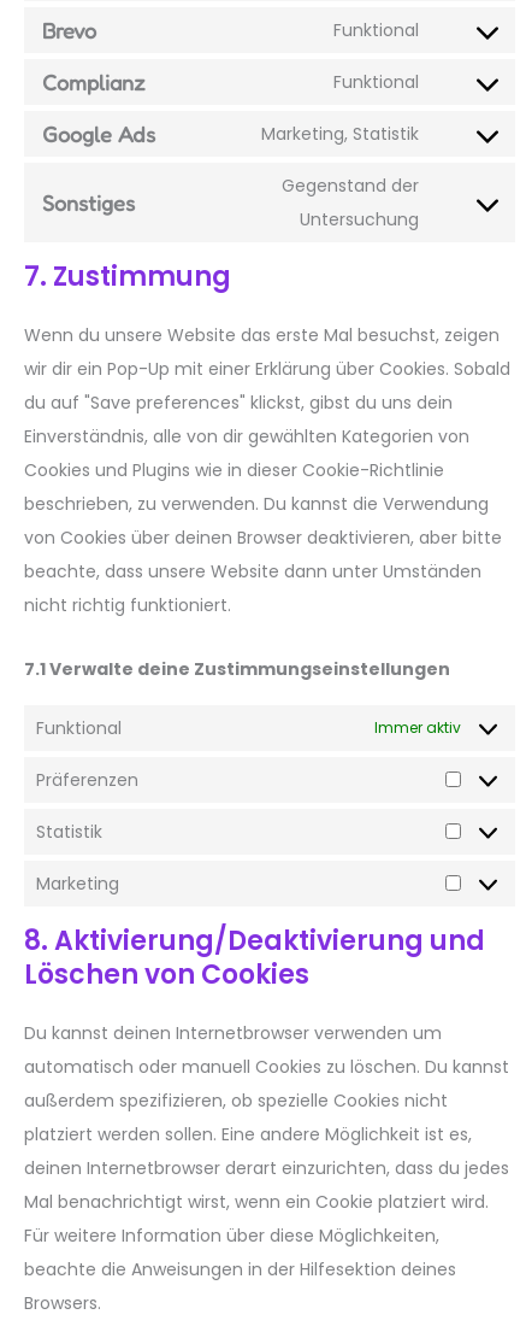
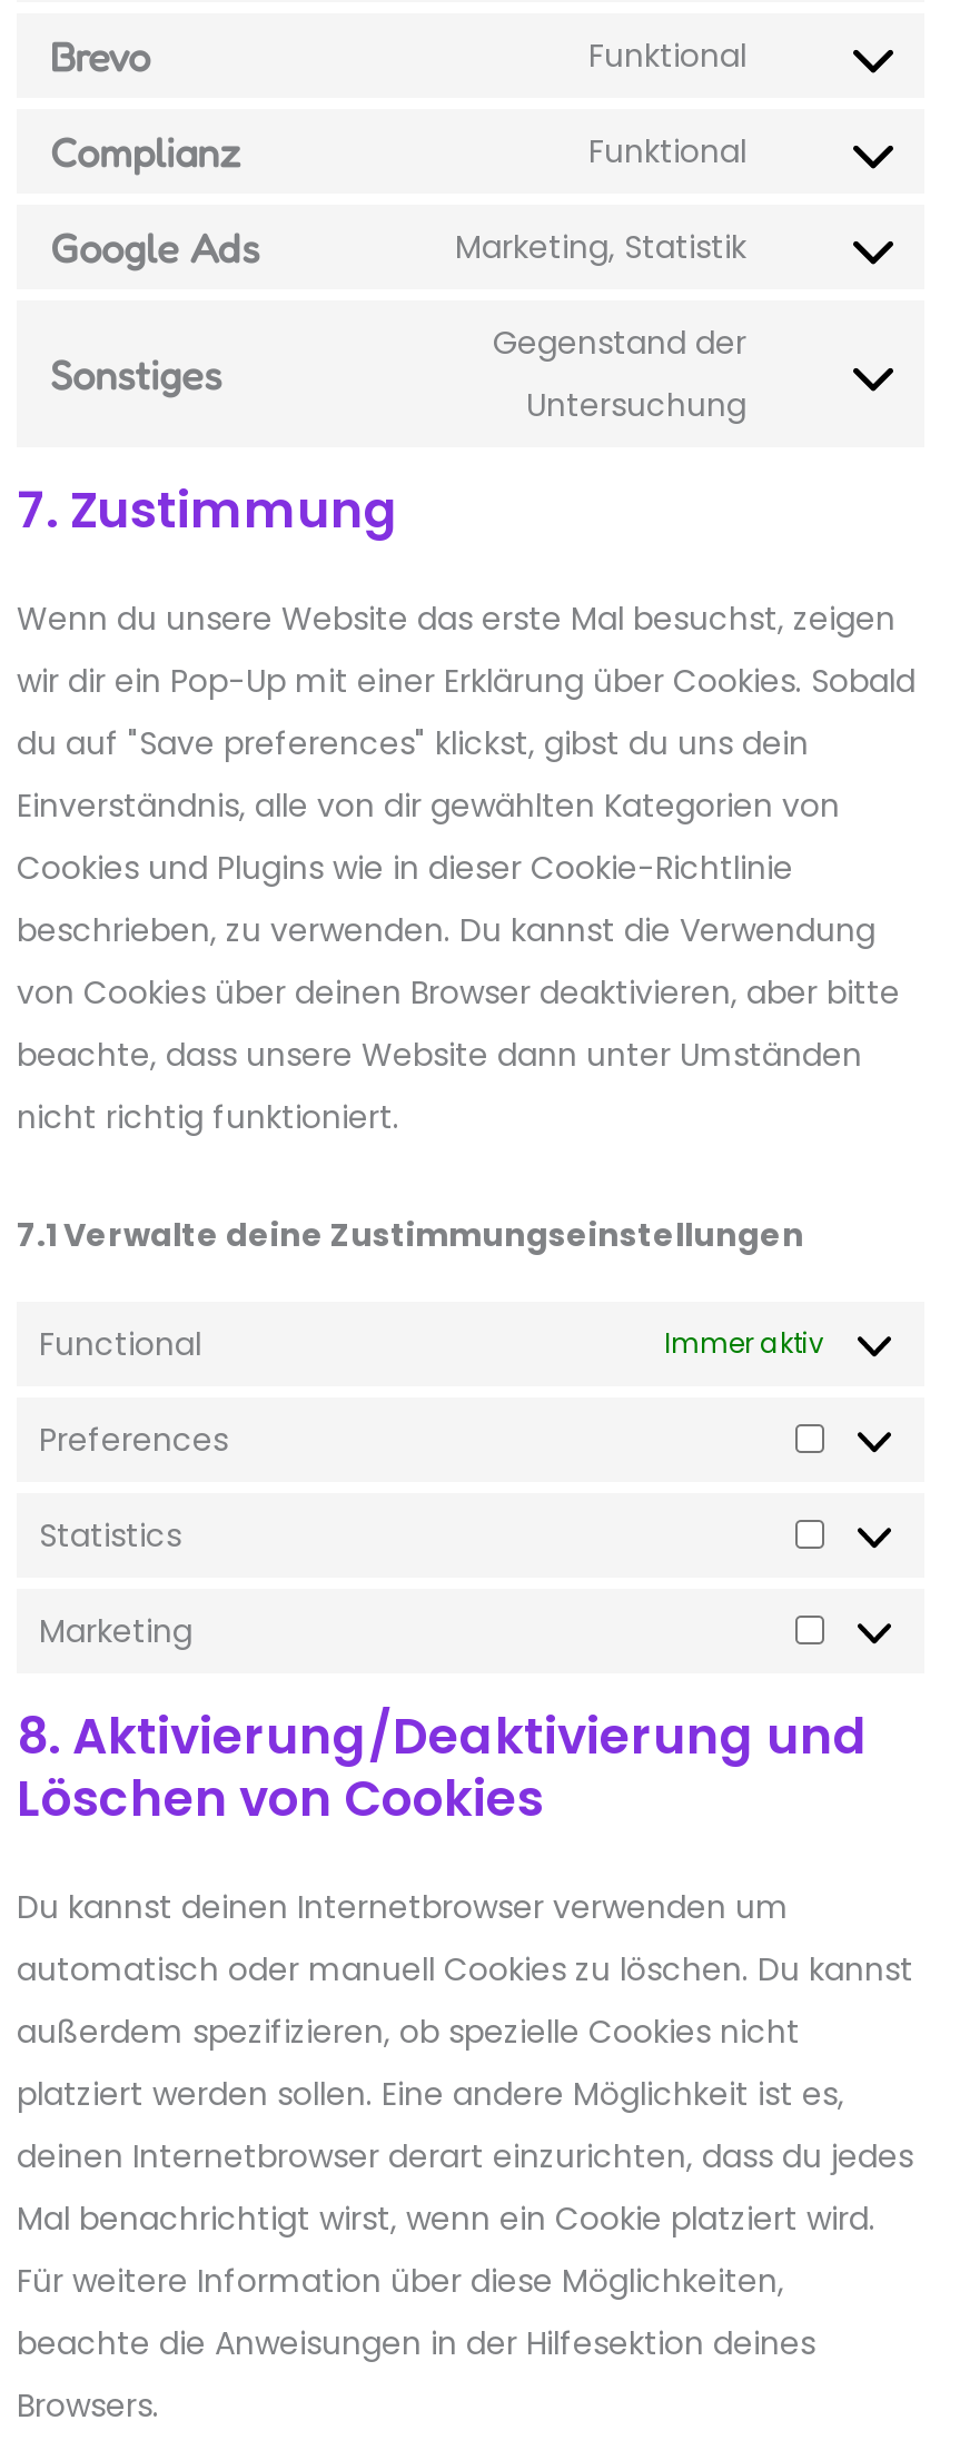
- Funktional
+ Functional

- Präferenzen
+ Preferences

- Statistik
+ Statistics
